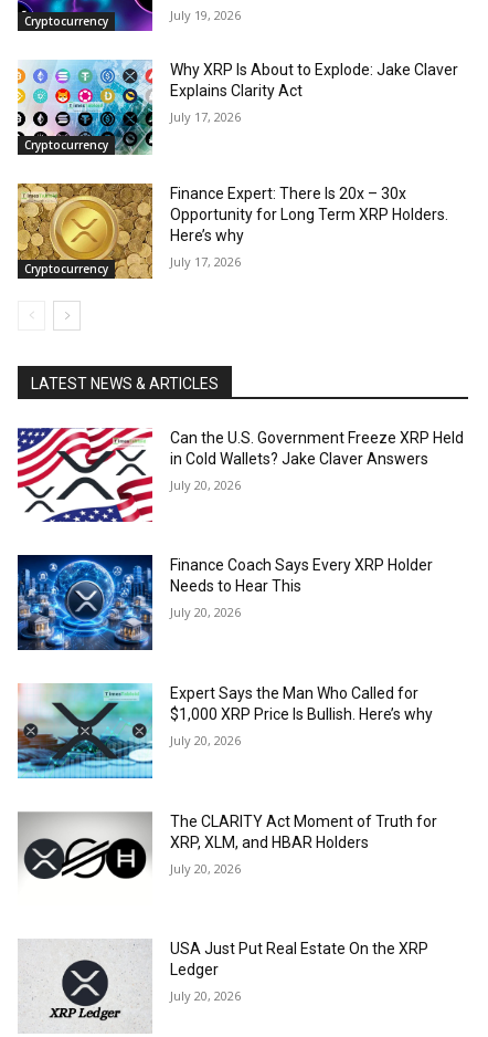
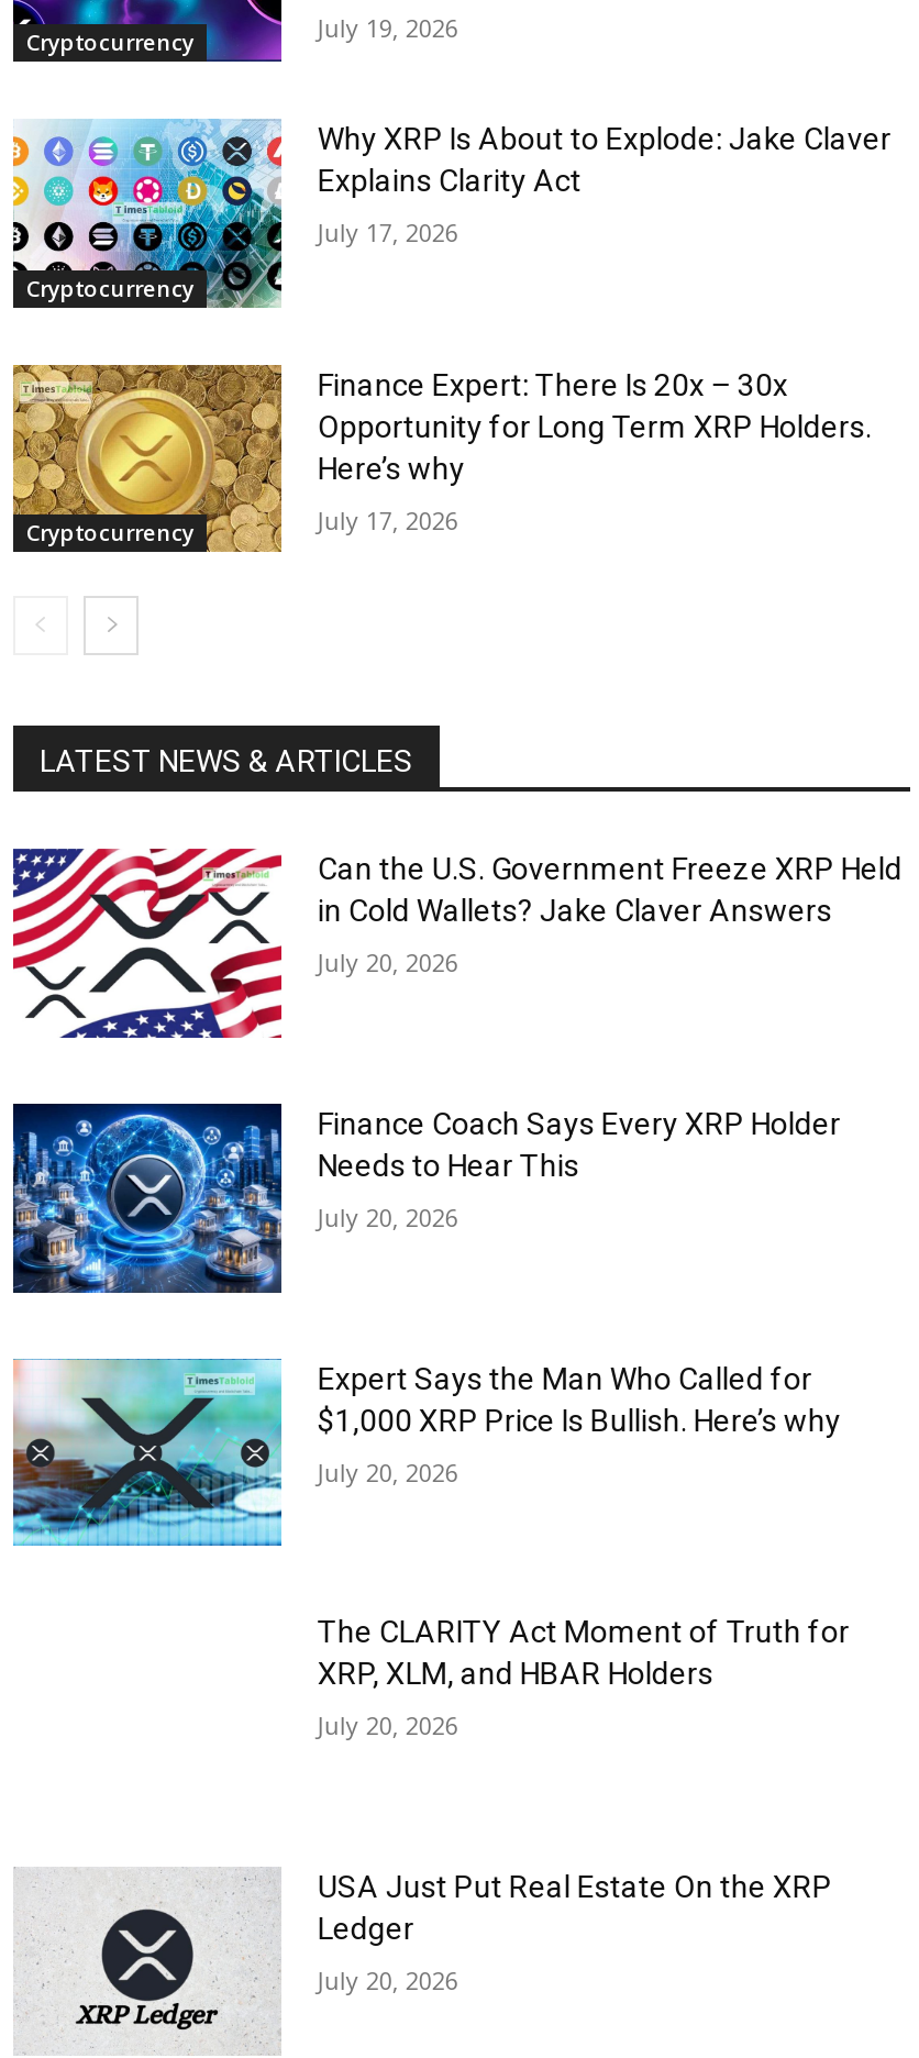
- [image]
